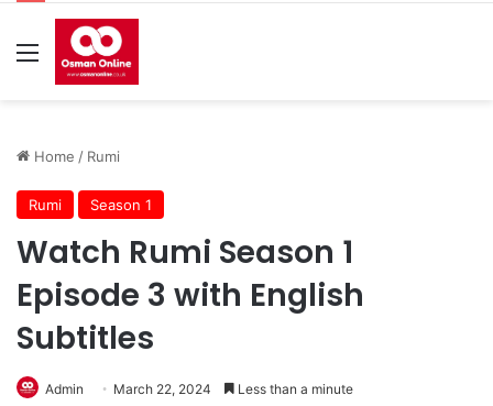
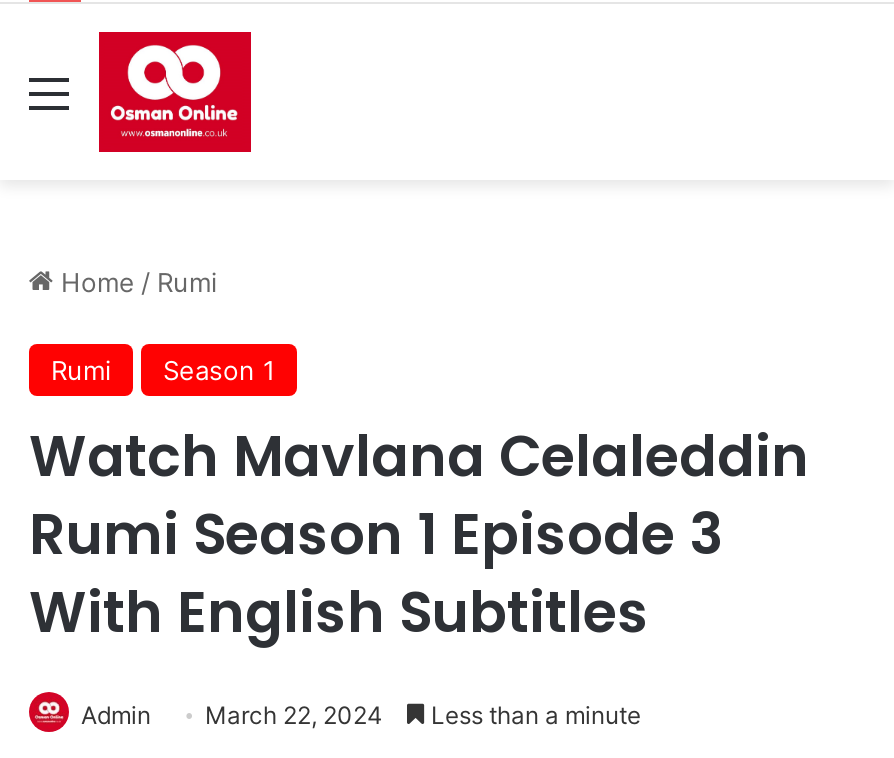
- Watch Rumi Season 1
- Episode 3 with English
- Subtitles
+ Watch Mavlana Celaleddin
+ Rumi Season 1 Episode 3
+ With English Subtitles
